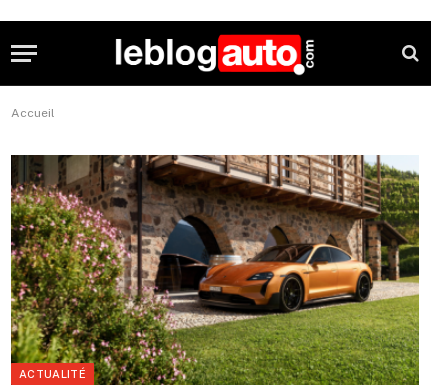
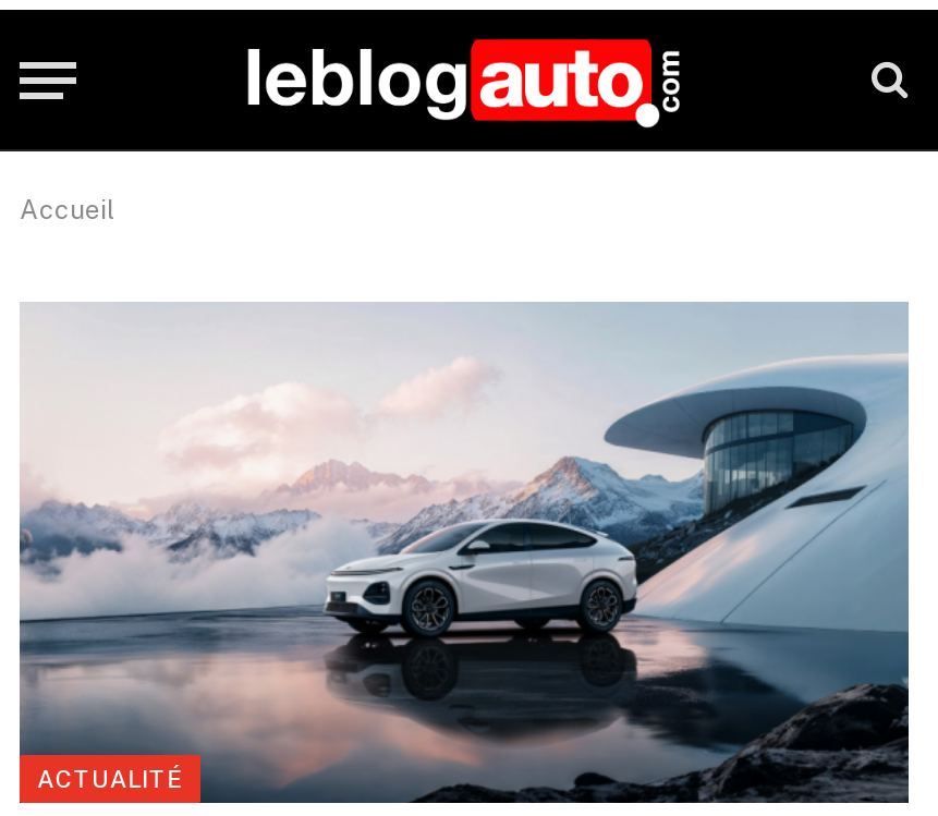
- [image]
+ [image]
